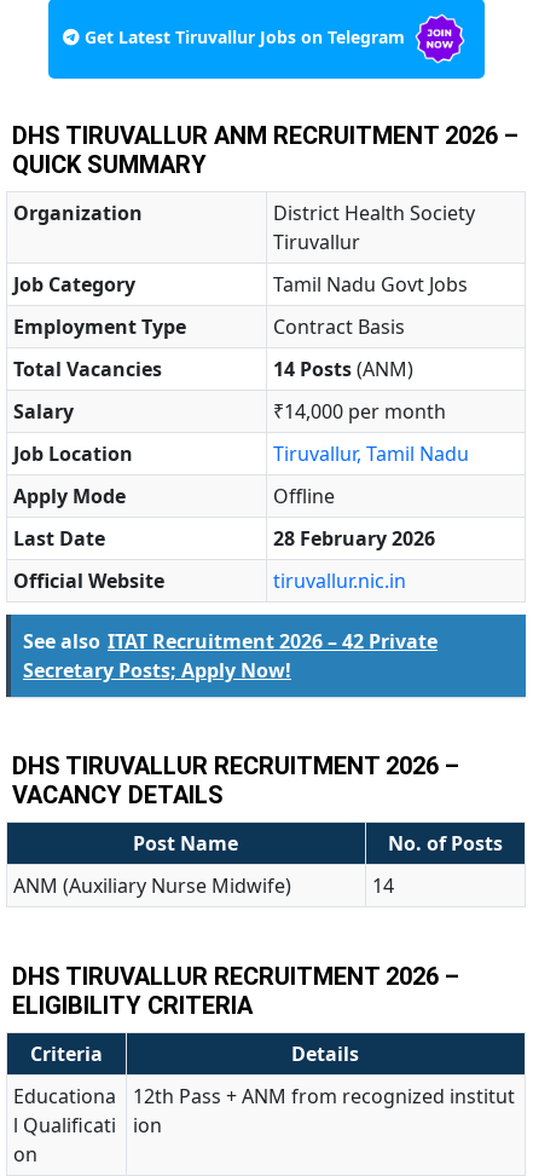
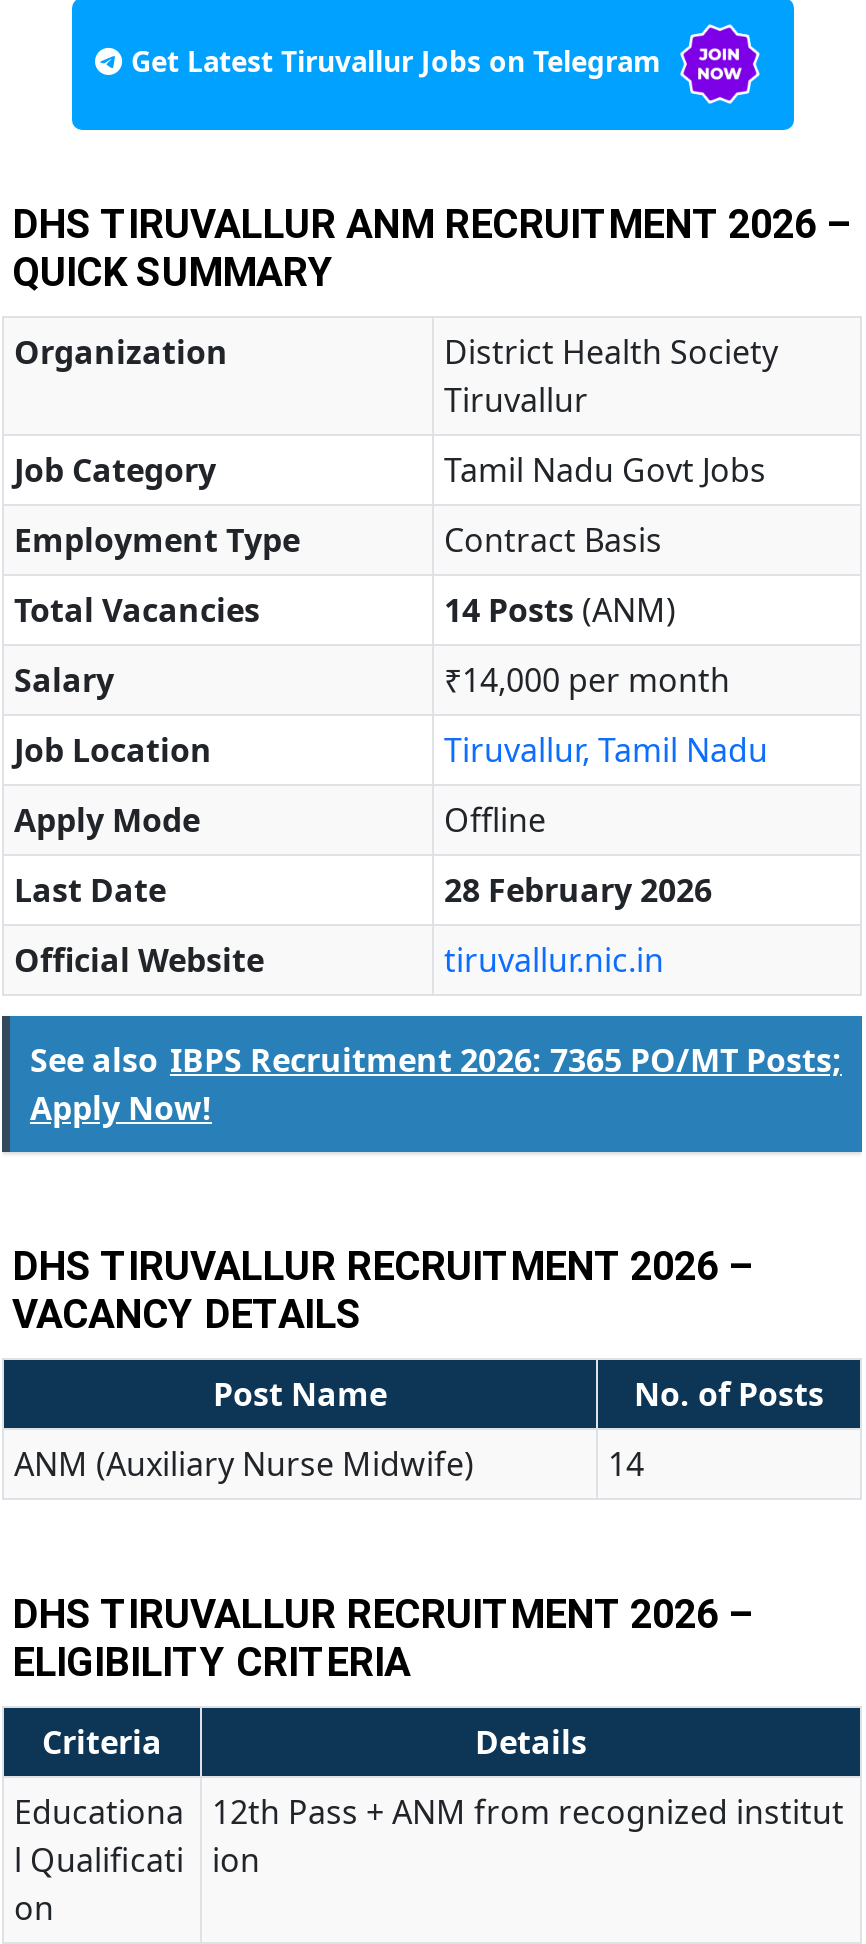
- See also ITAT Recruitment 2026 – 42 Private
- Secretary Posts; Apply Now!
+ See also IBPS Recruitment 2026: 7365 PO/MT Posts;
+ Apply Now!
